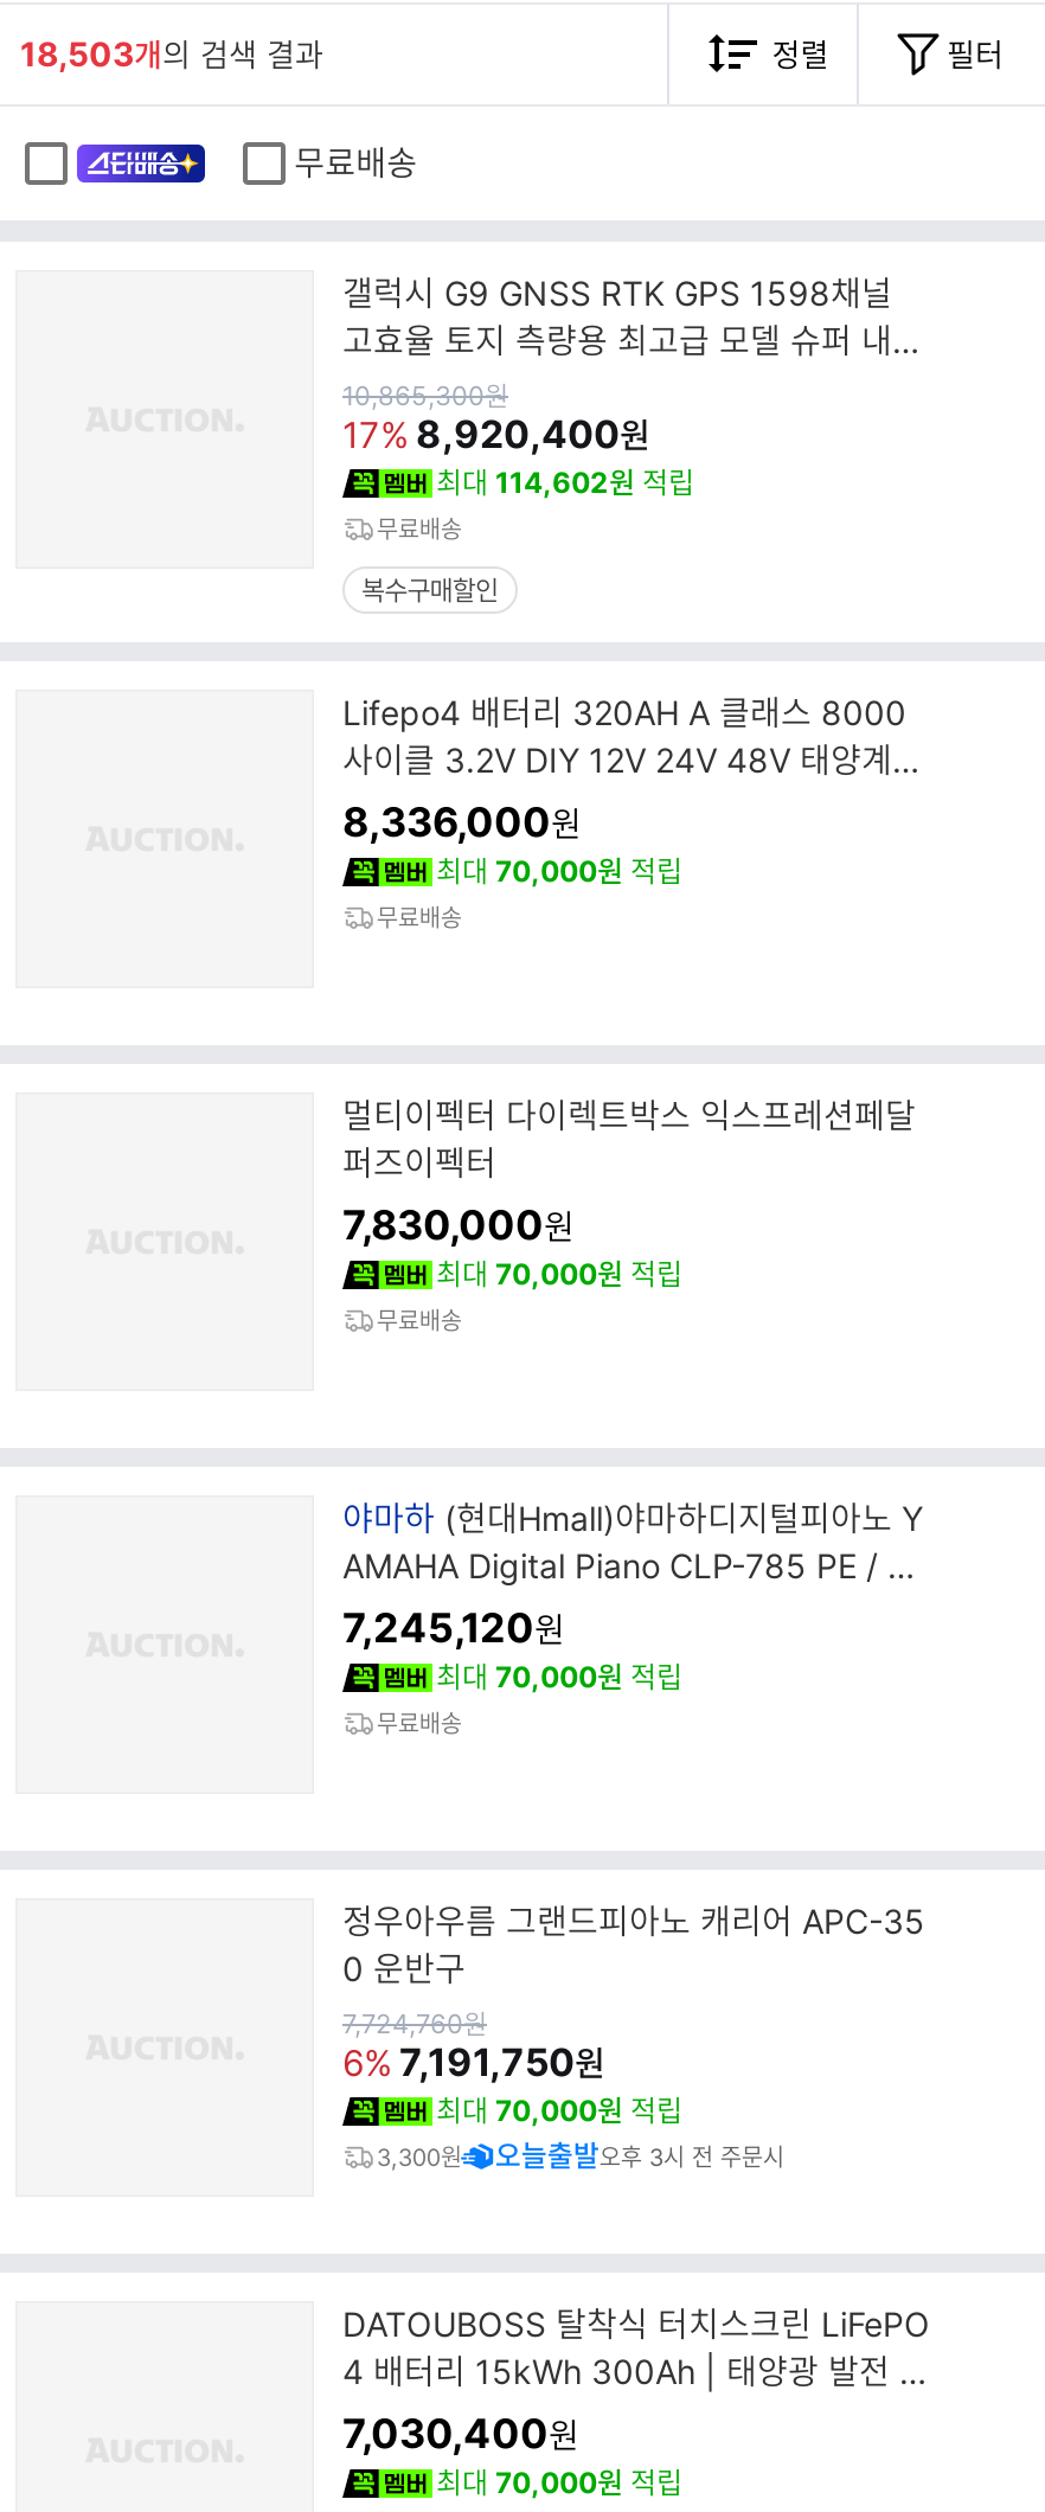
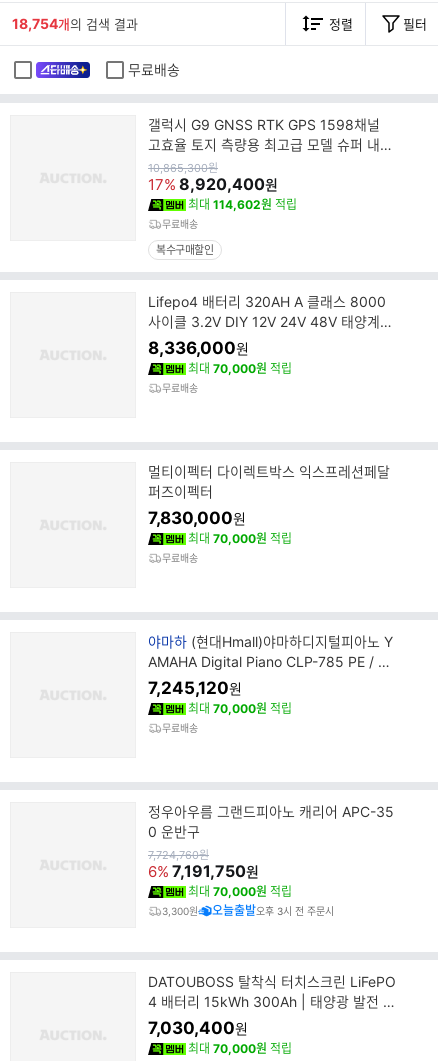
- 18,503개의 검색 결과
+ 18,754개의 검색 결과
